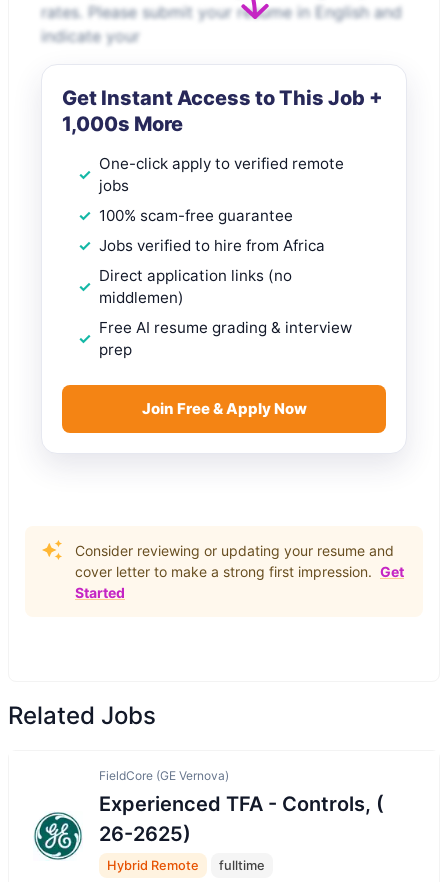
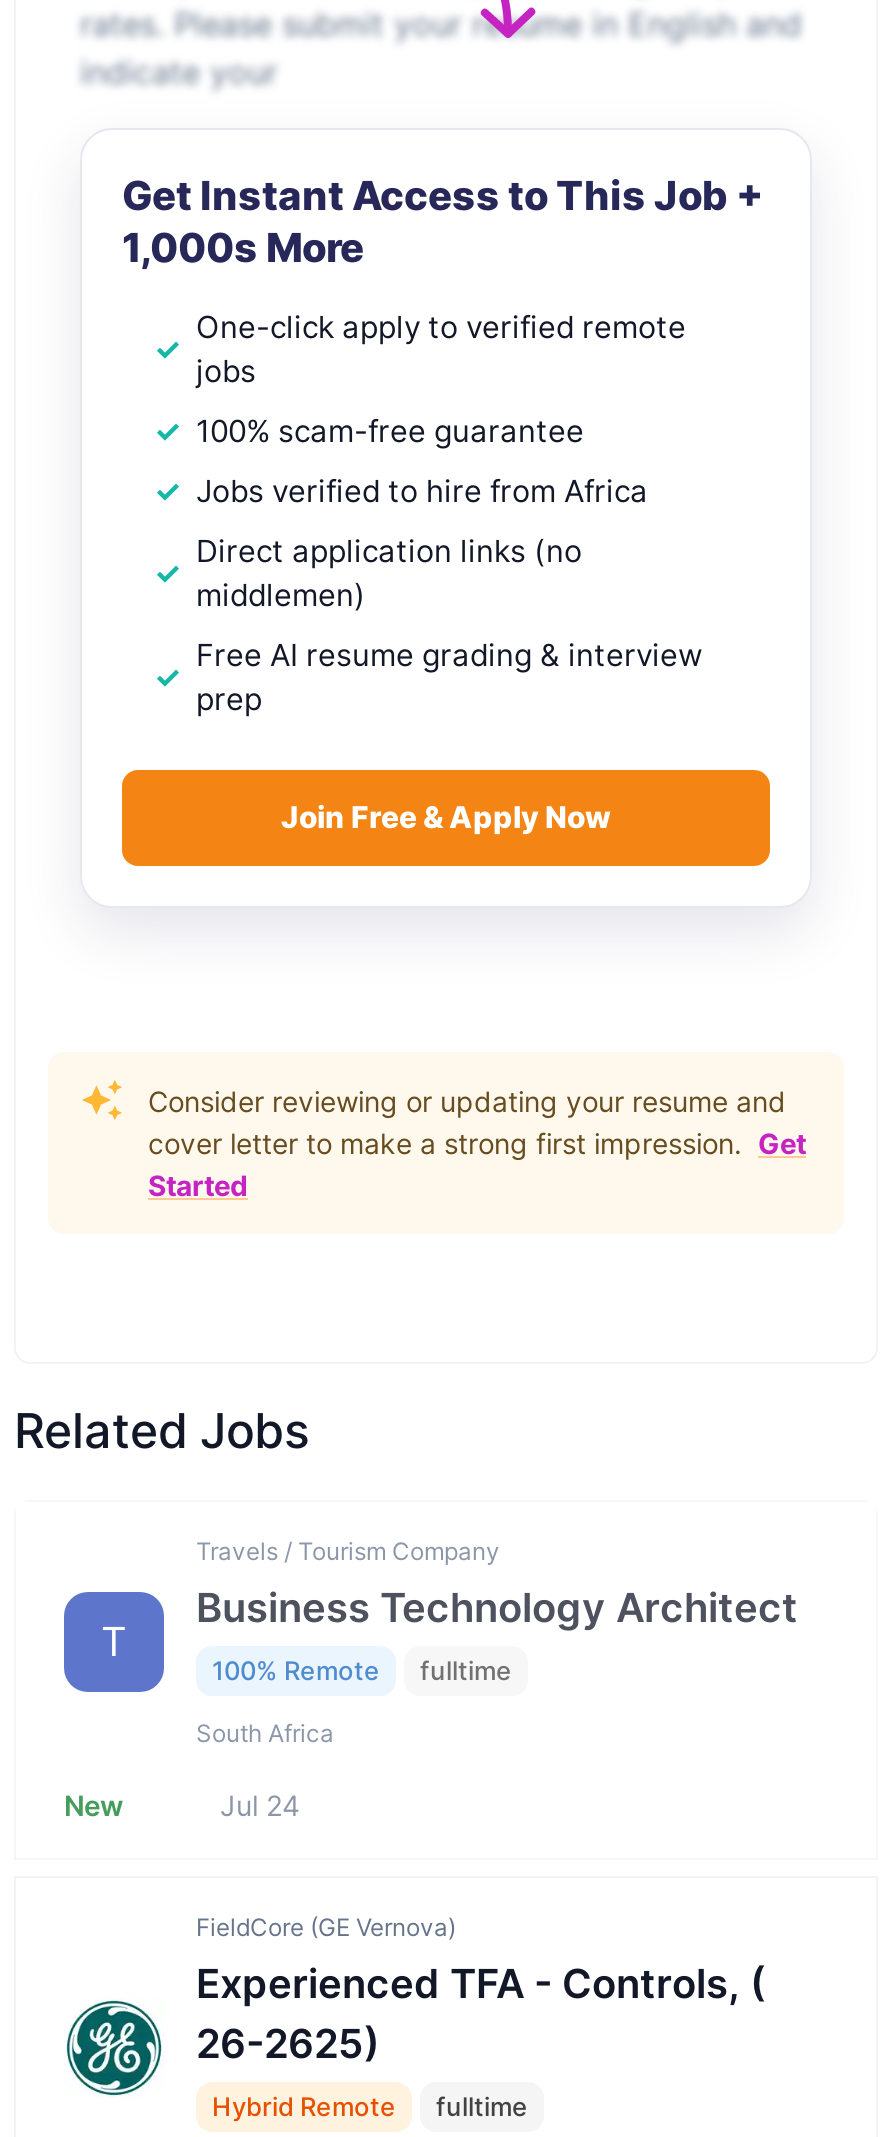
+ Travels / Tourism Company
+ Business Technology Architect
+ 100% Remote
+ fulltime
+ South Africa
+ New
+ Jul 24

+ T
